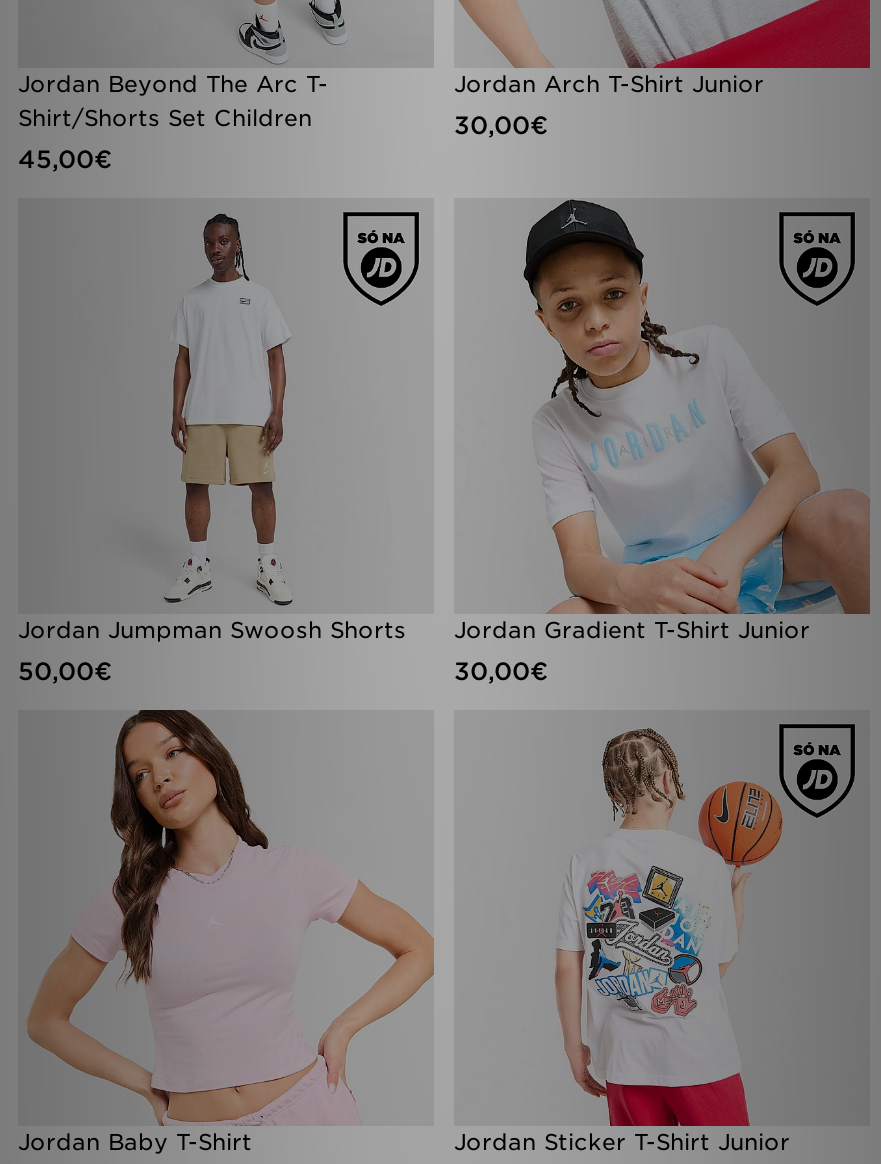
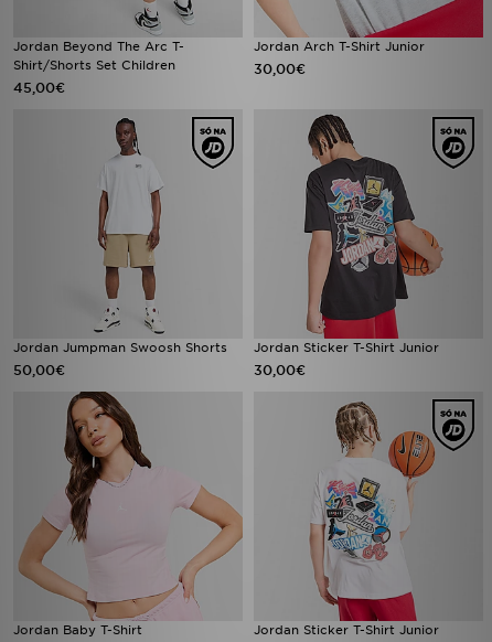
- [image]
- Jordan Gradient T-Shirt Junior
+ [image]
+ Jordan Sticker T-Shirt Junior
